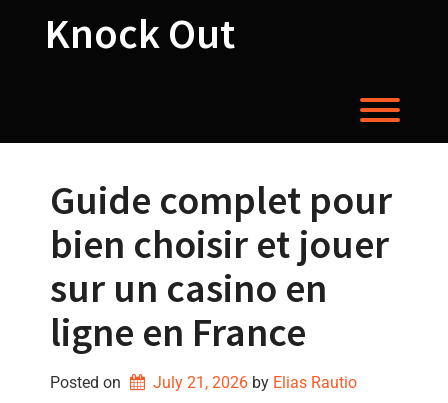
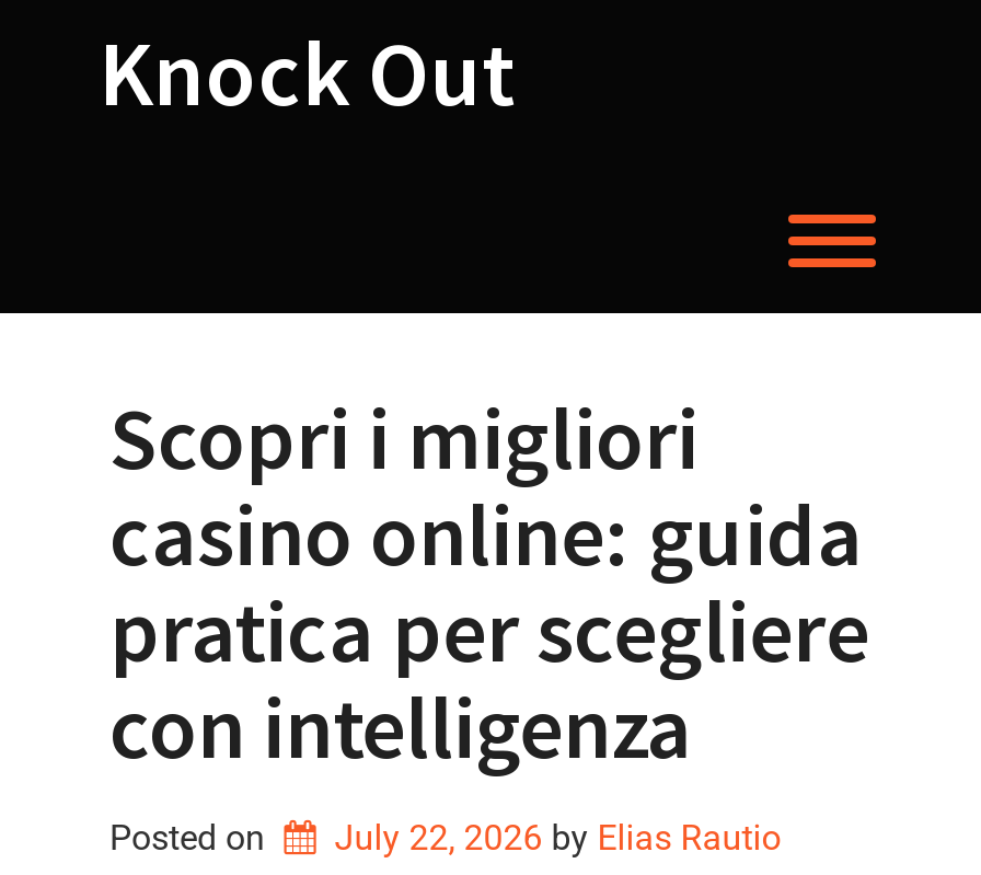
- Guide complet pour
- bien choisir et jouer
- sur un casino en
- ligne en France
+ Scopri i migliori
+ casino online: guida
+ pratica per scegliere
+ con intelligenza

- July 21, 2026 by Elias Rautio
+ July 22, 2026 by Elias Rautio
